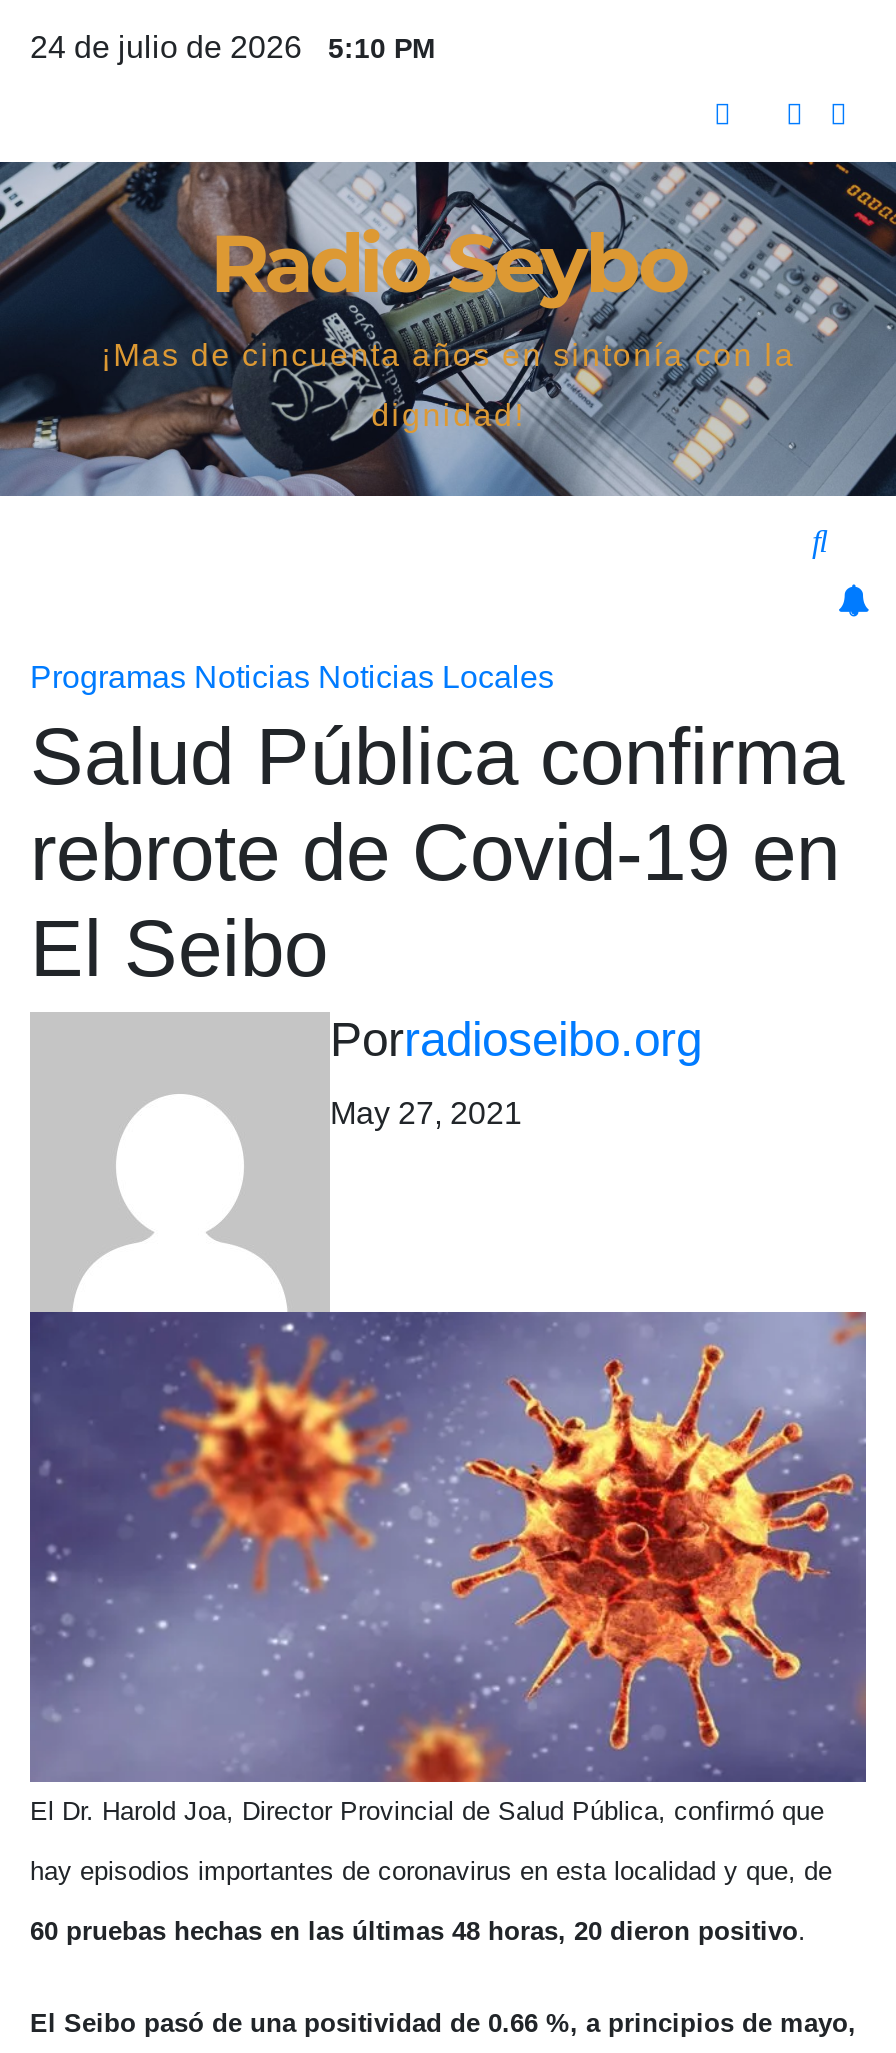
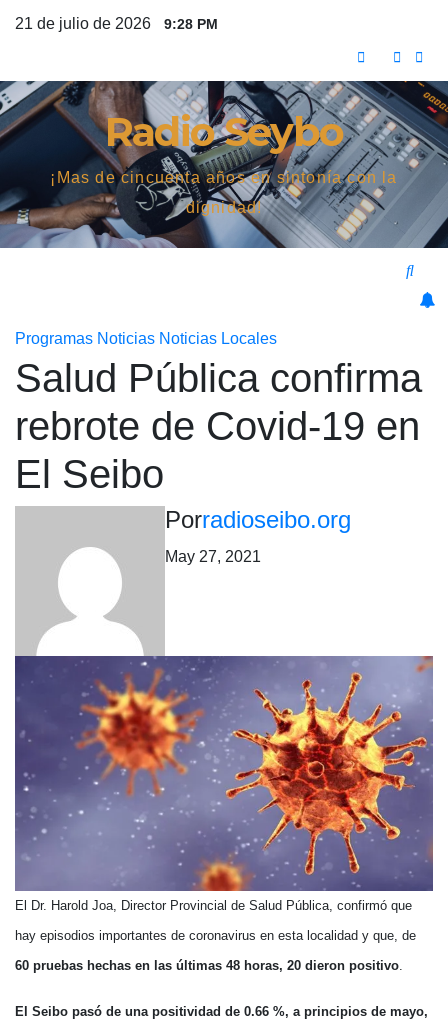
- 24 de julio de 2026 5:10 PM
+ 21 de julio de 2026 9:28 PM
